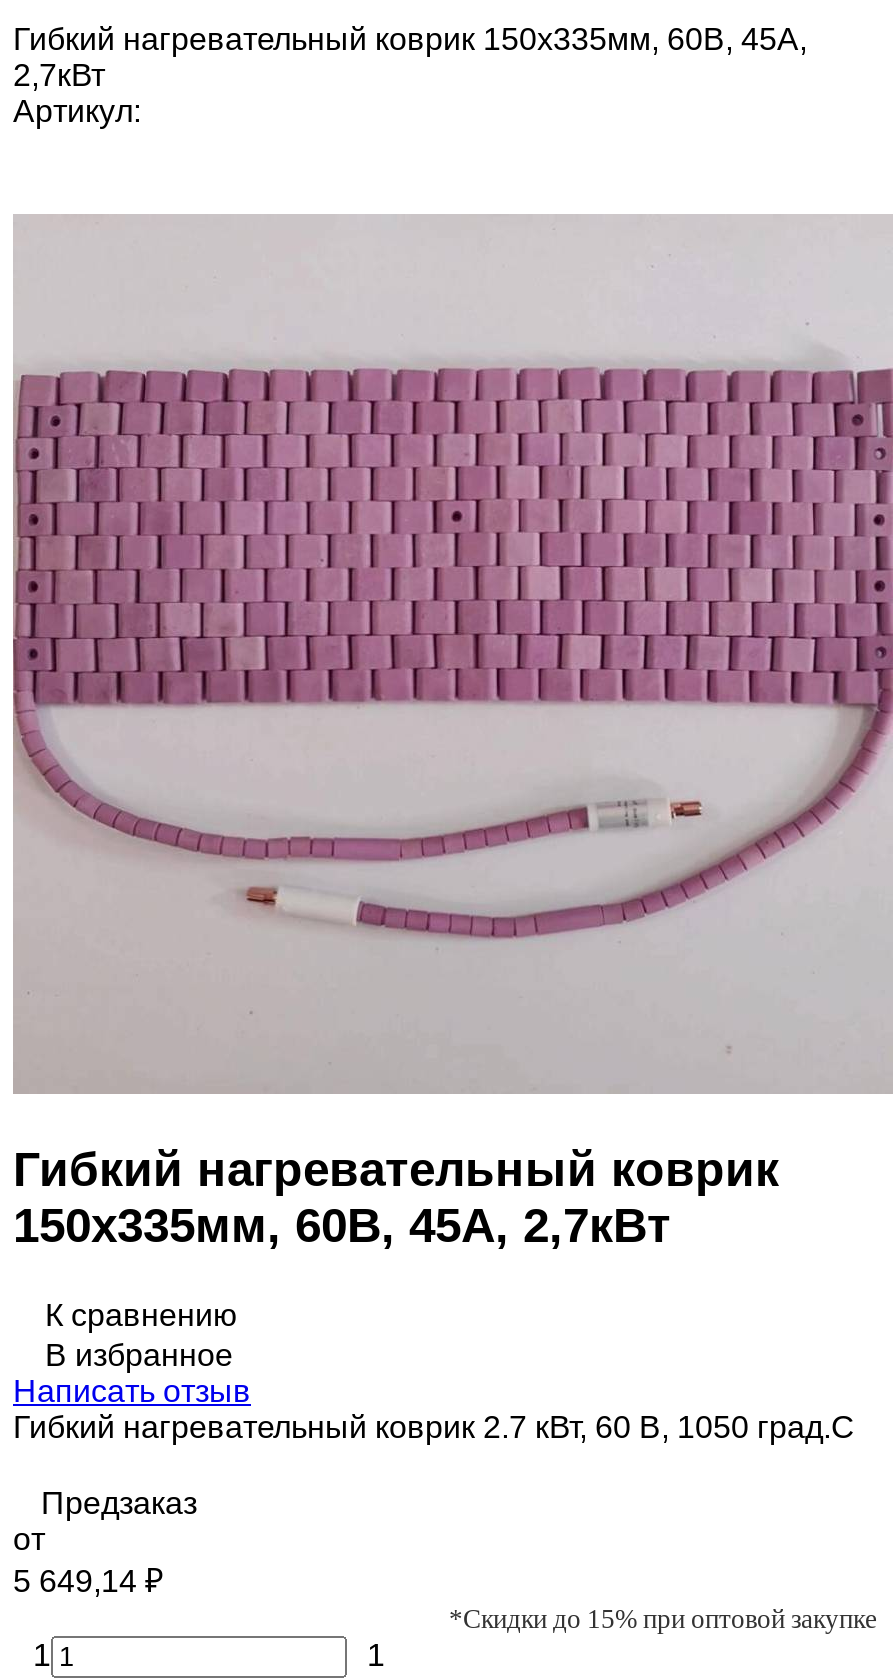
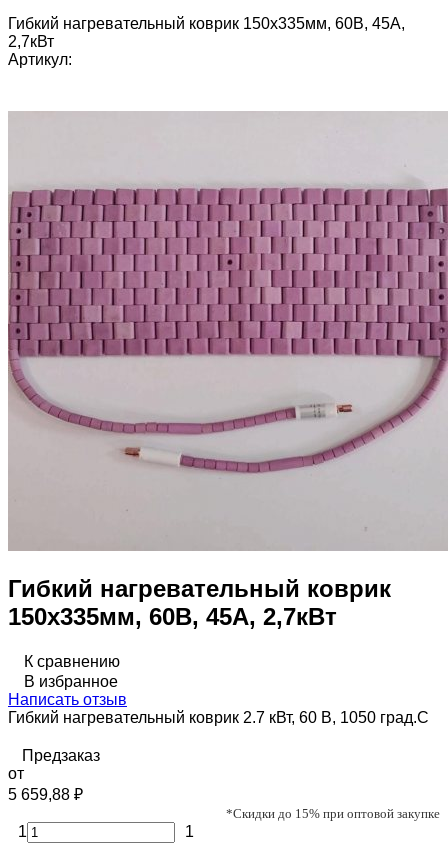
- 5 649,14 ₽
+ 5 659,88 ₽
